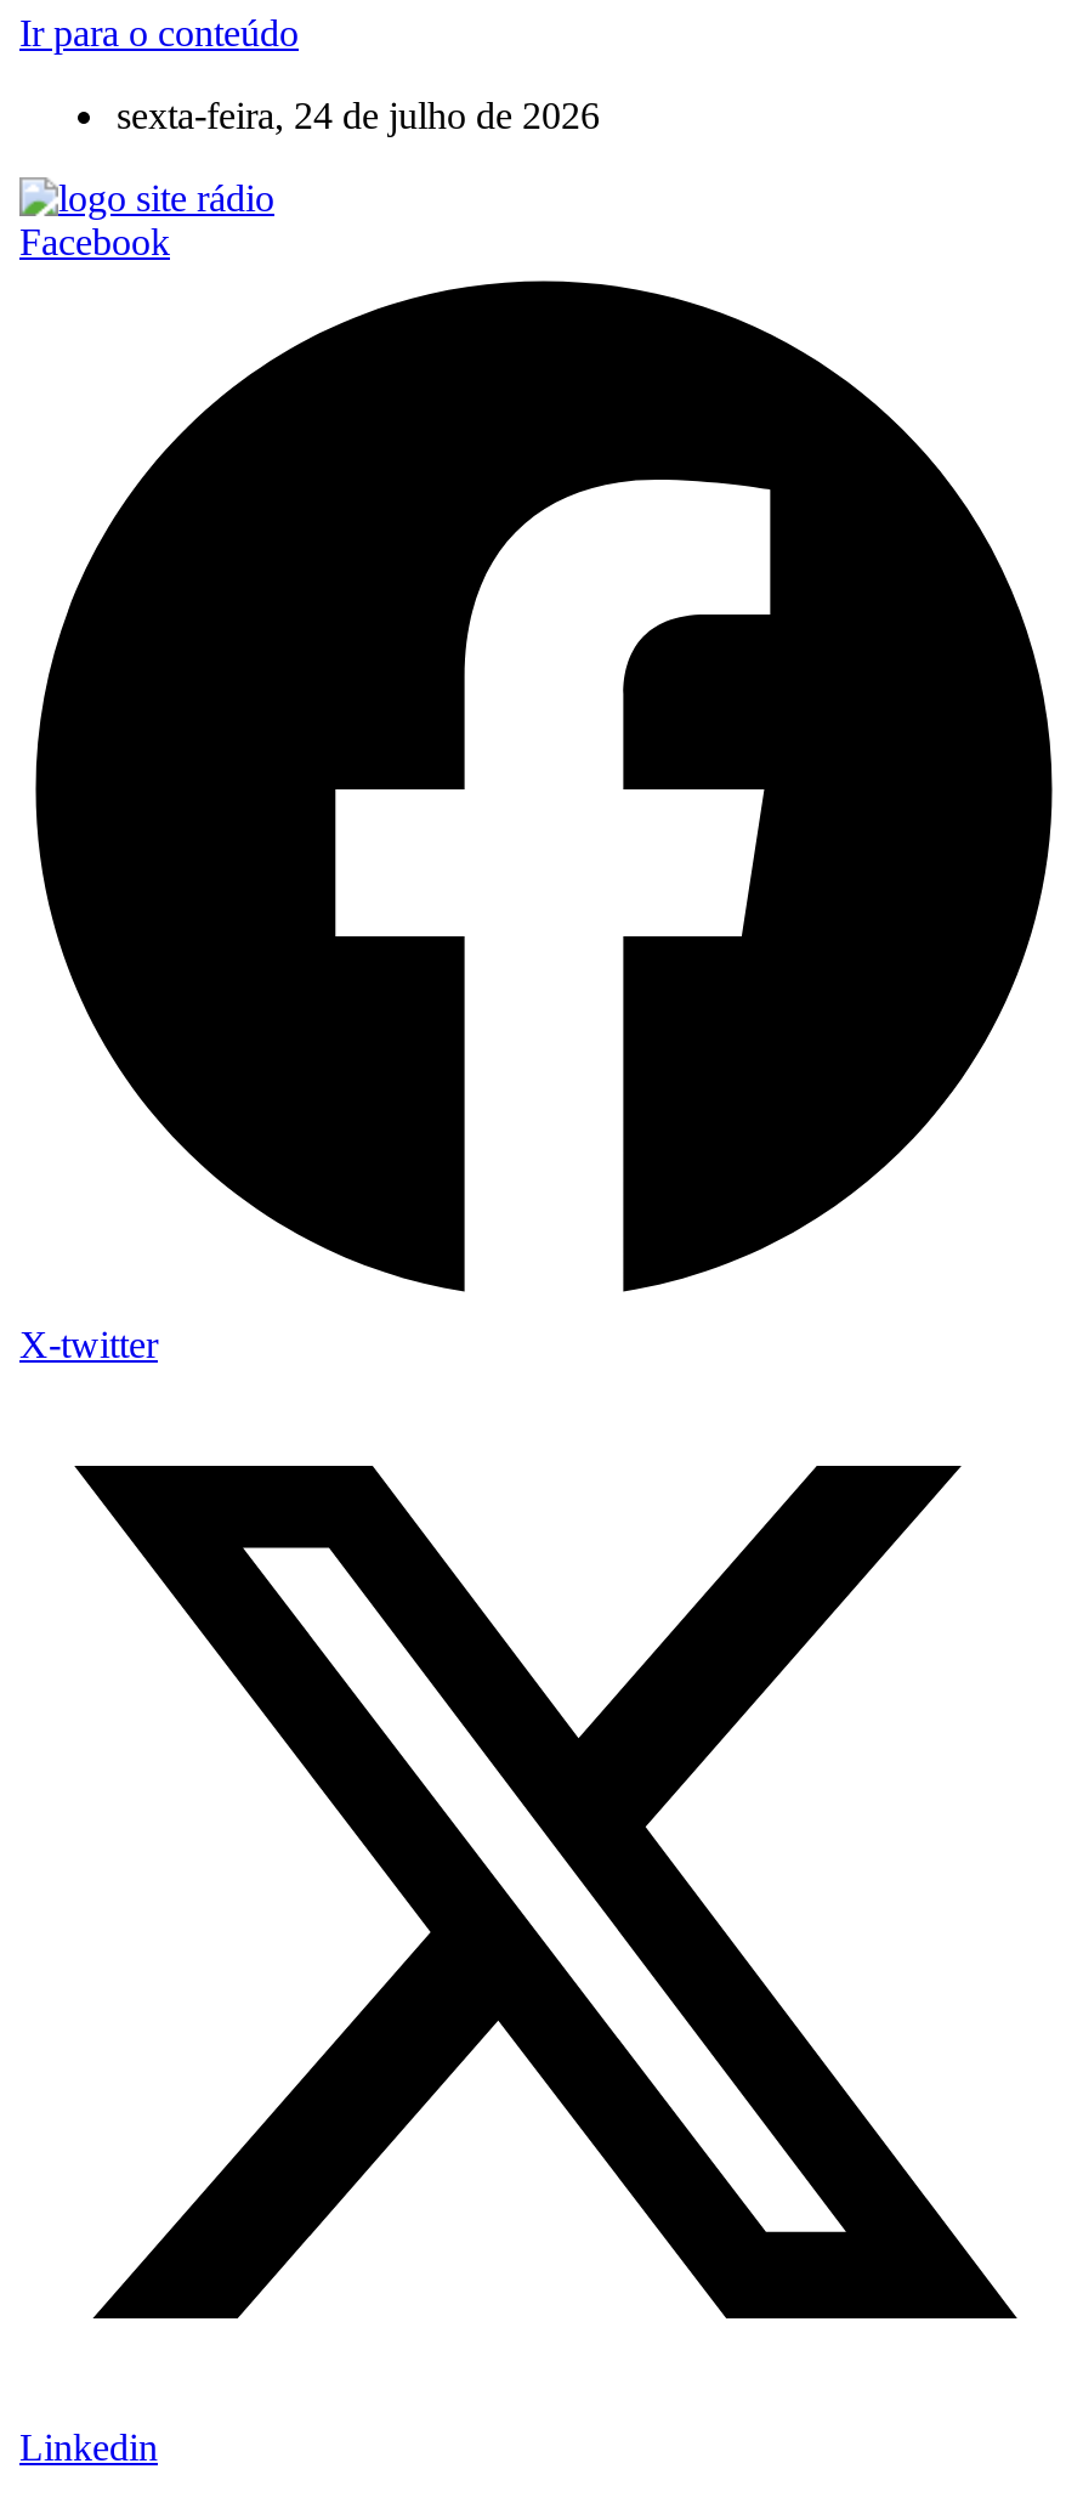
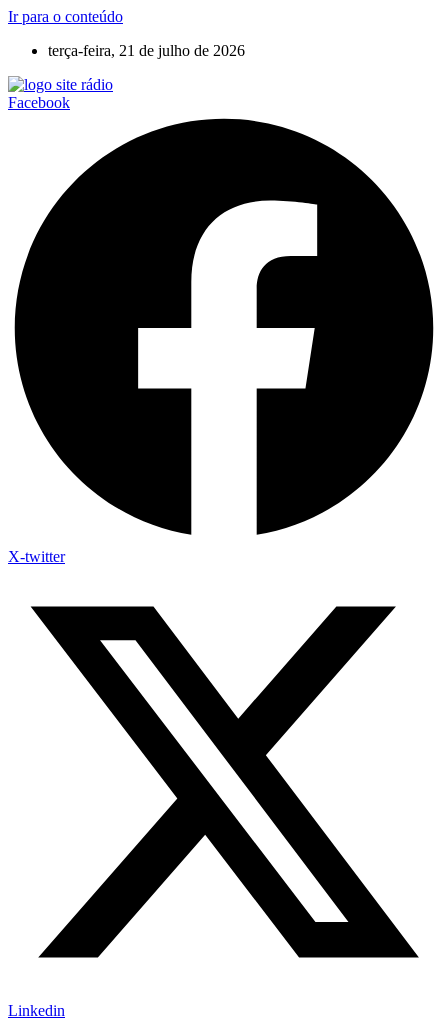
- sexta-feira, 24 de julho de 2026
+ terça-feira, 21 de julho de 2026
